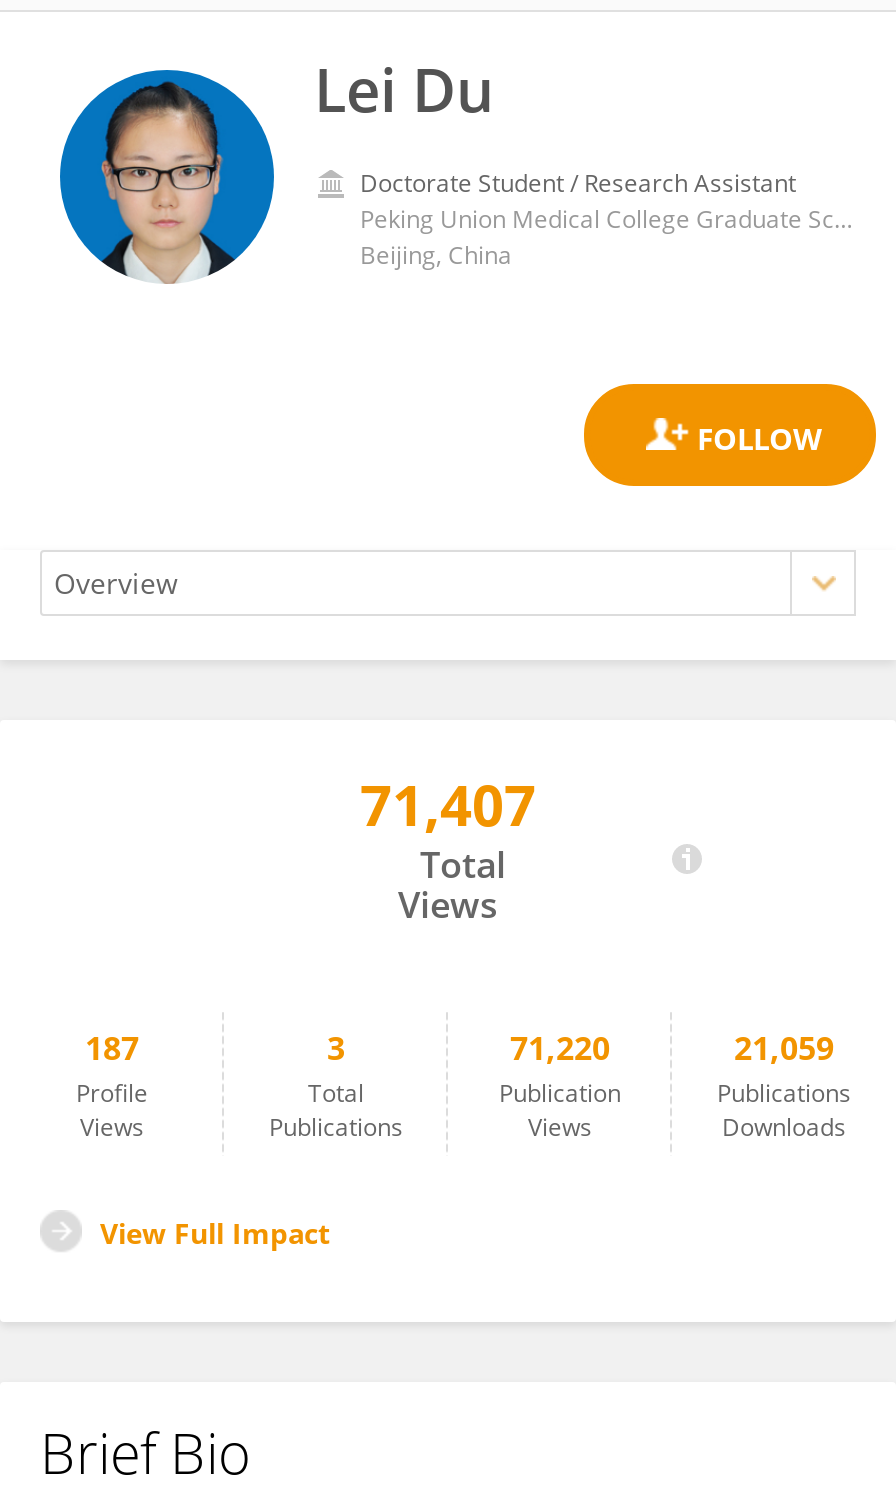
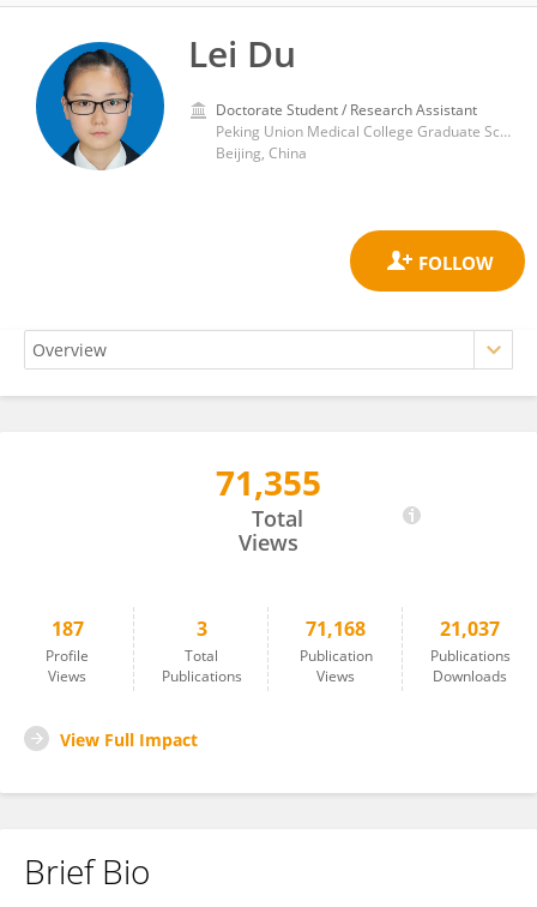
- 71,407
+ 71,355

- 71,220
+ 71,168

- 21,059
+ 21,037
